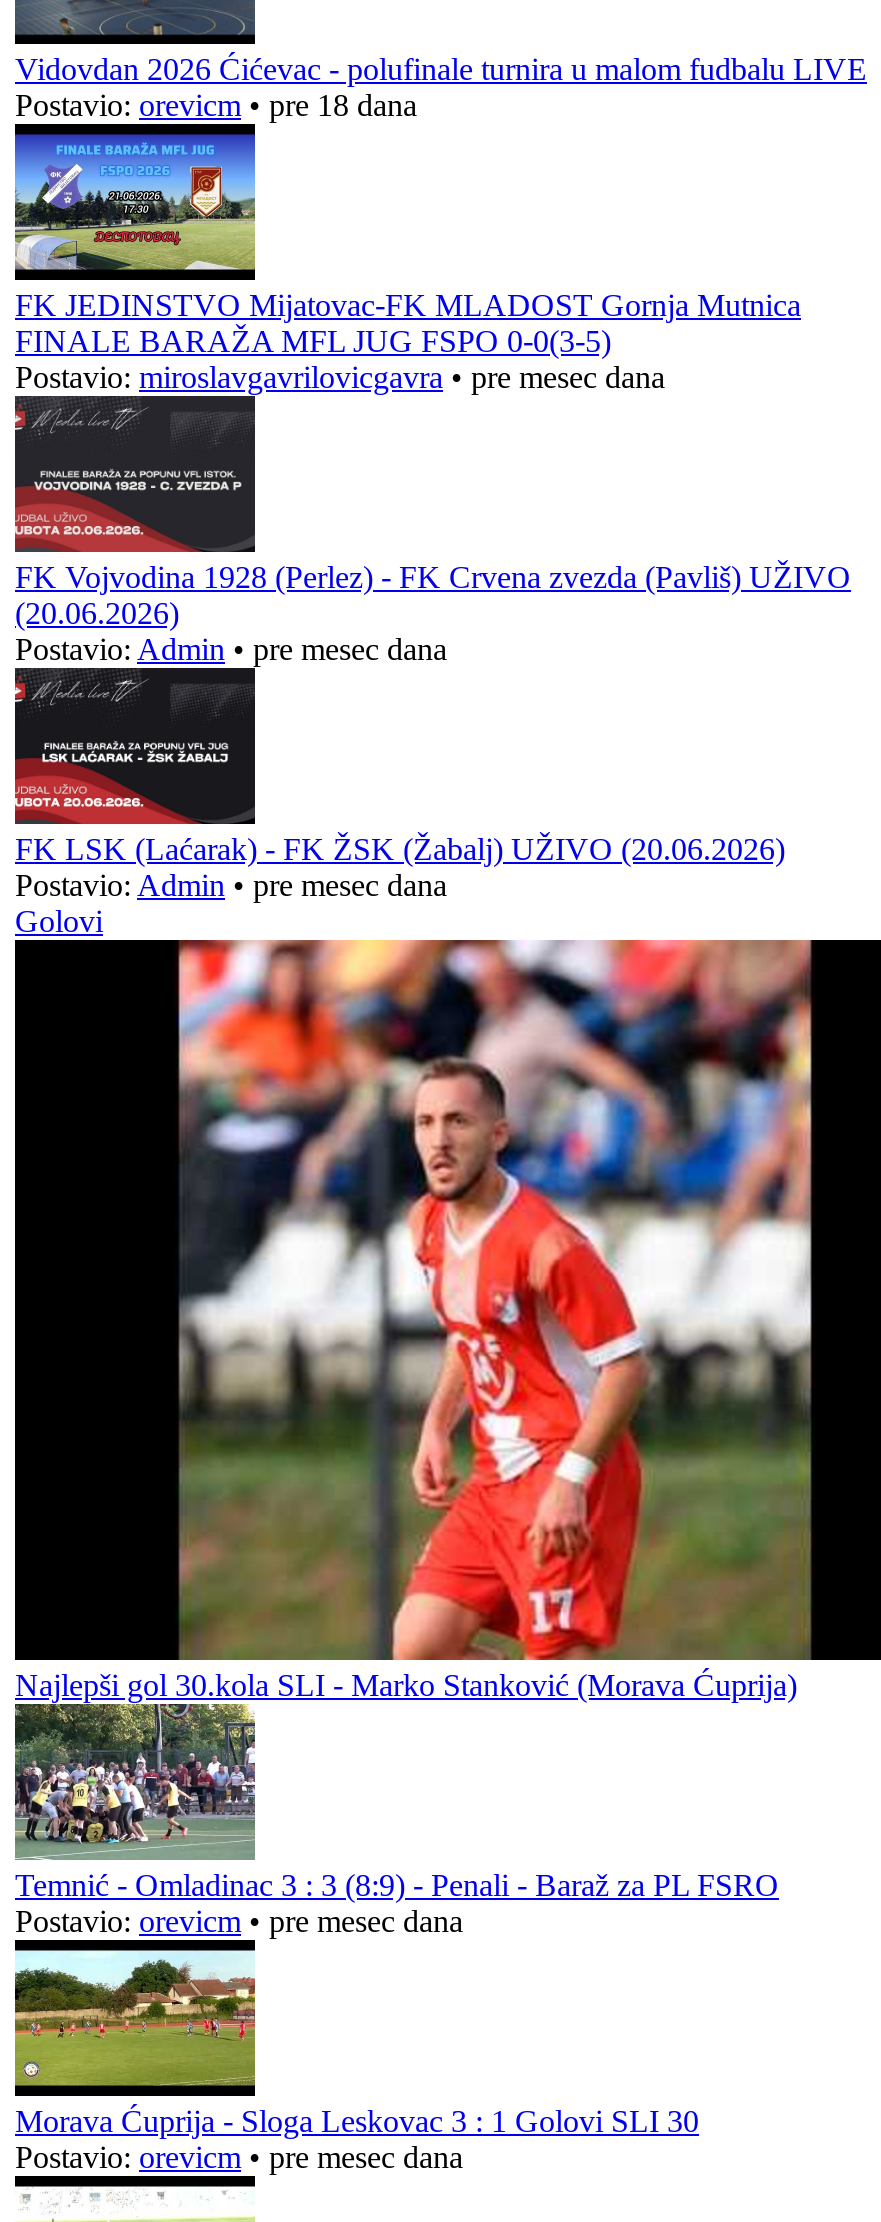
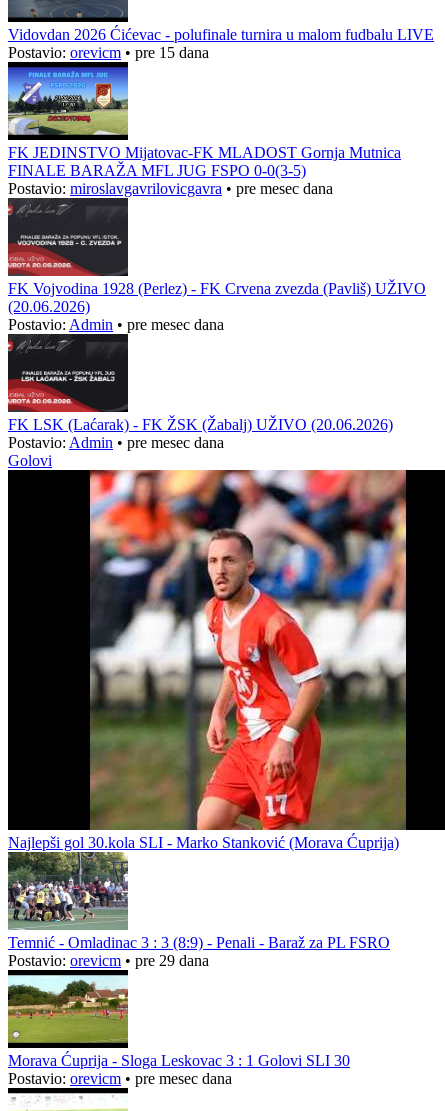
- Postavio: orevicm • pre 18 dana
+ Postavio: orevicm • pre 15 dana

- Postavio: orevicm • pre mesec dana
+ Postavio: orevicm • pre 29 dana
